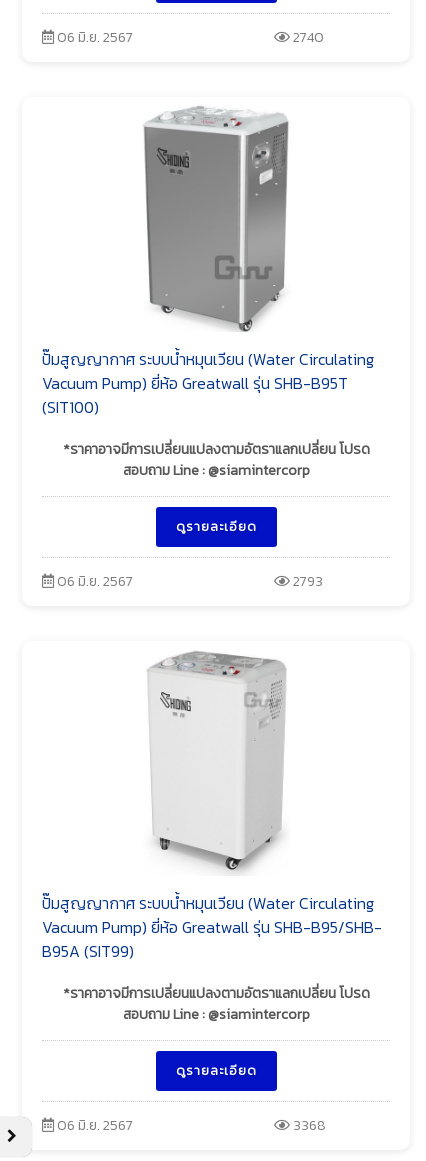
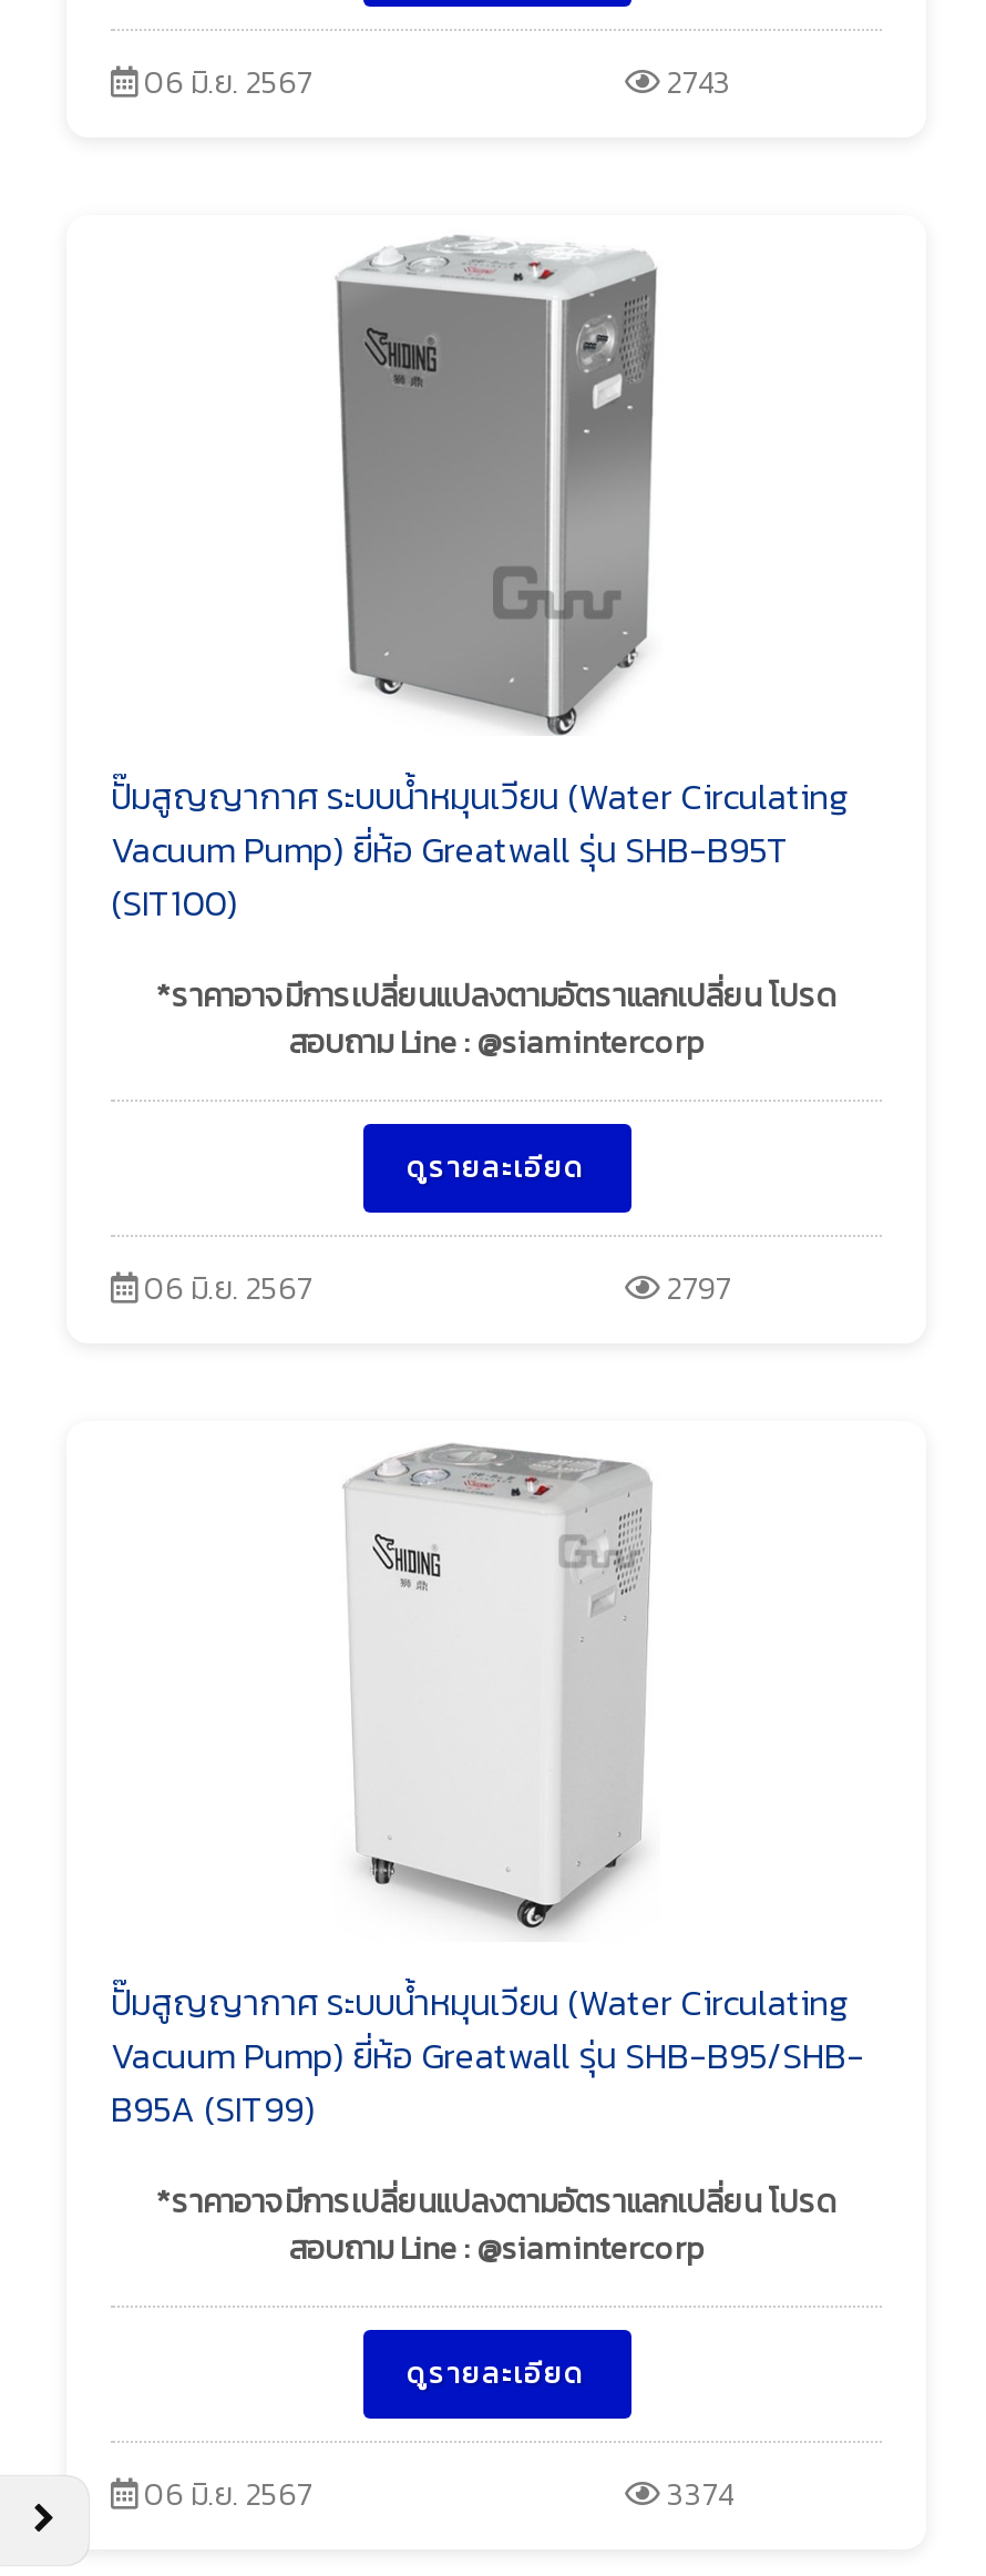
- 2740
+ 2743

- 2793
+ 2797

- 3368
+ 3374
